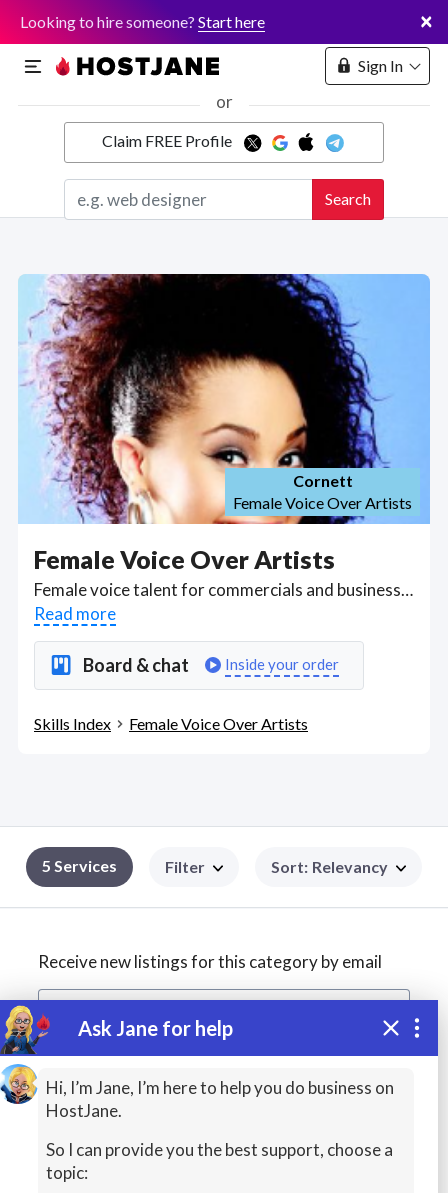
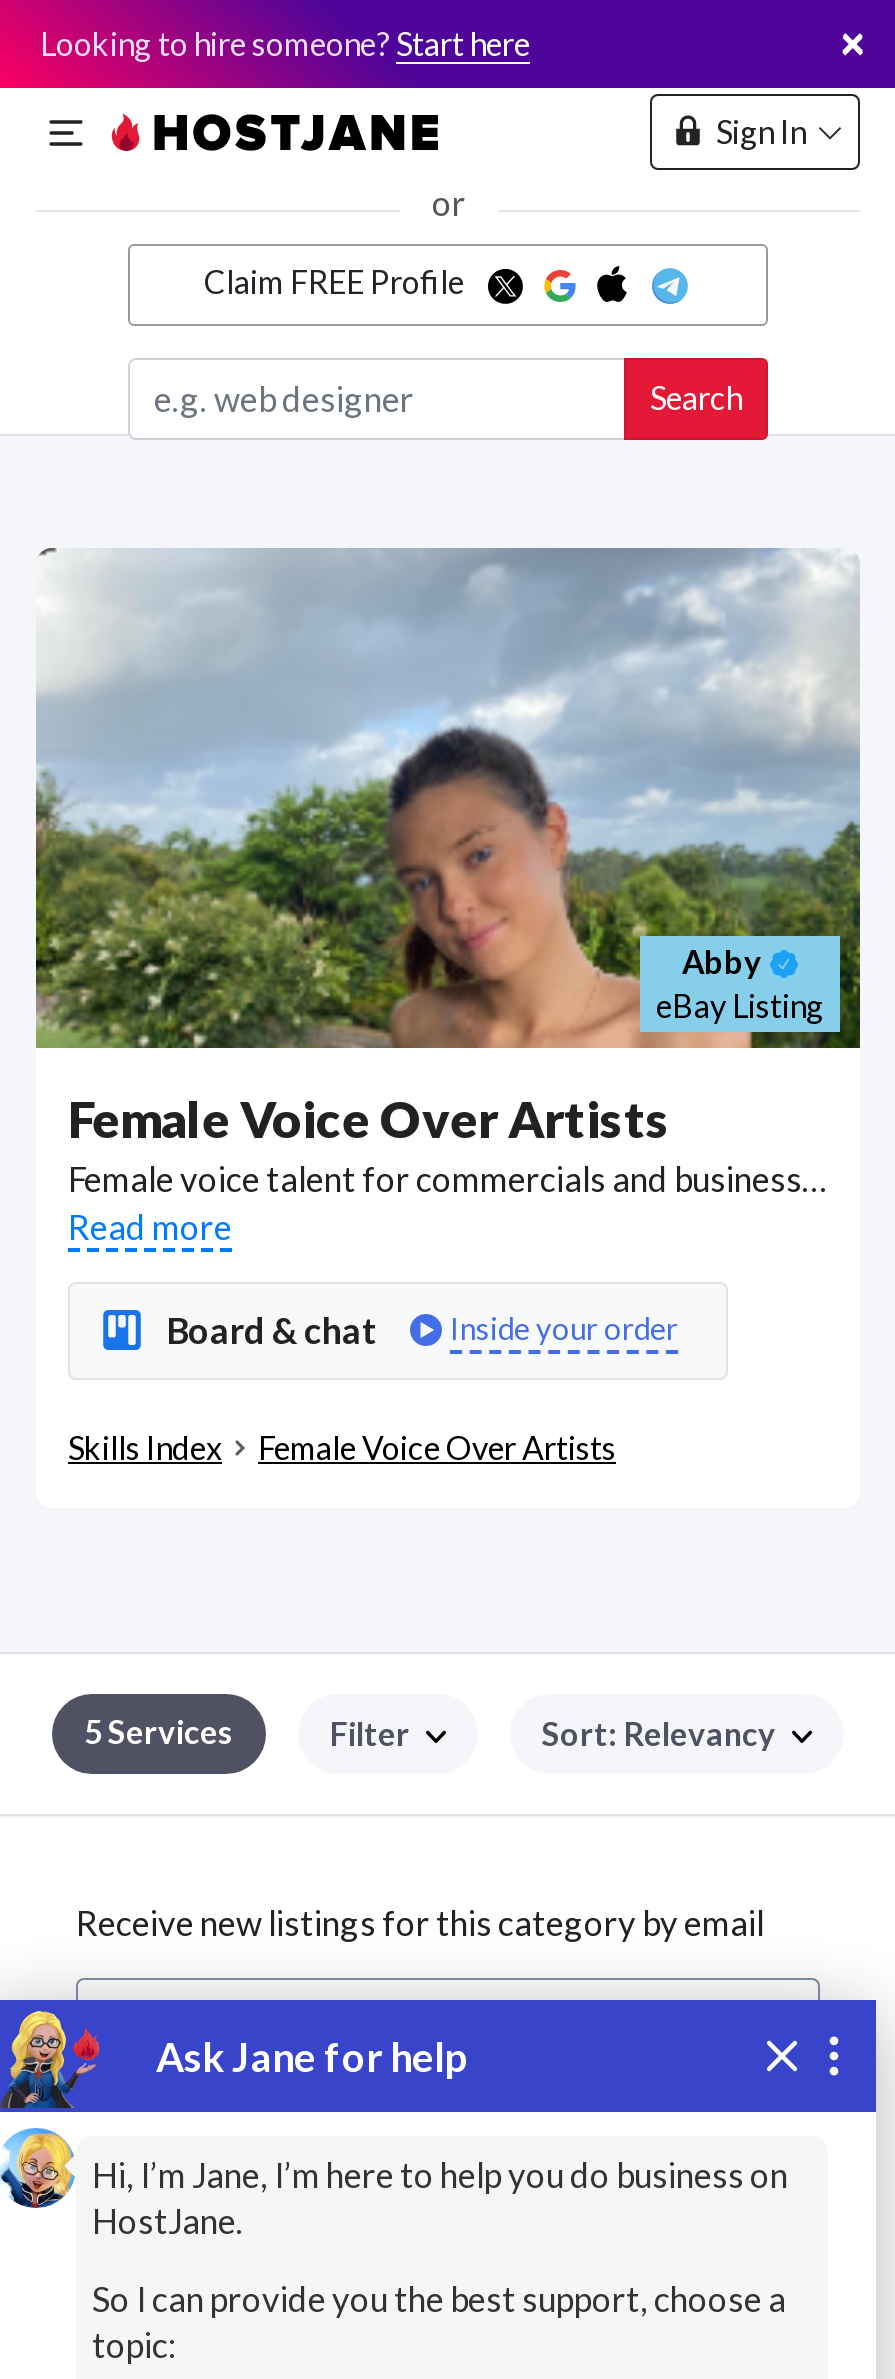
- [image]
- Cornett
- Female Voice Over Artists
+ [image]
+ Abby
+ eBay Listing
